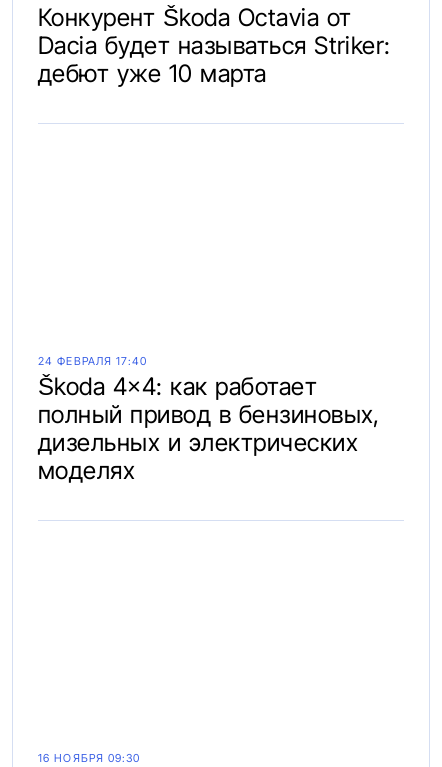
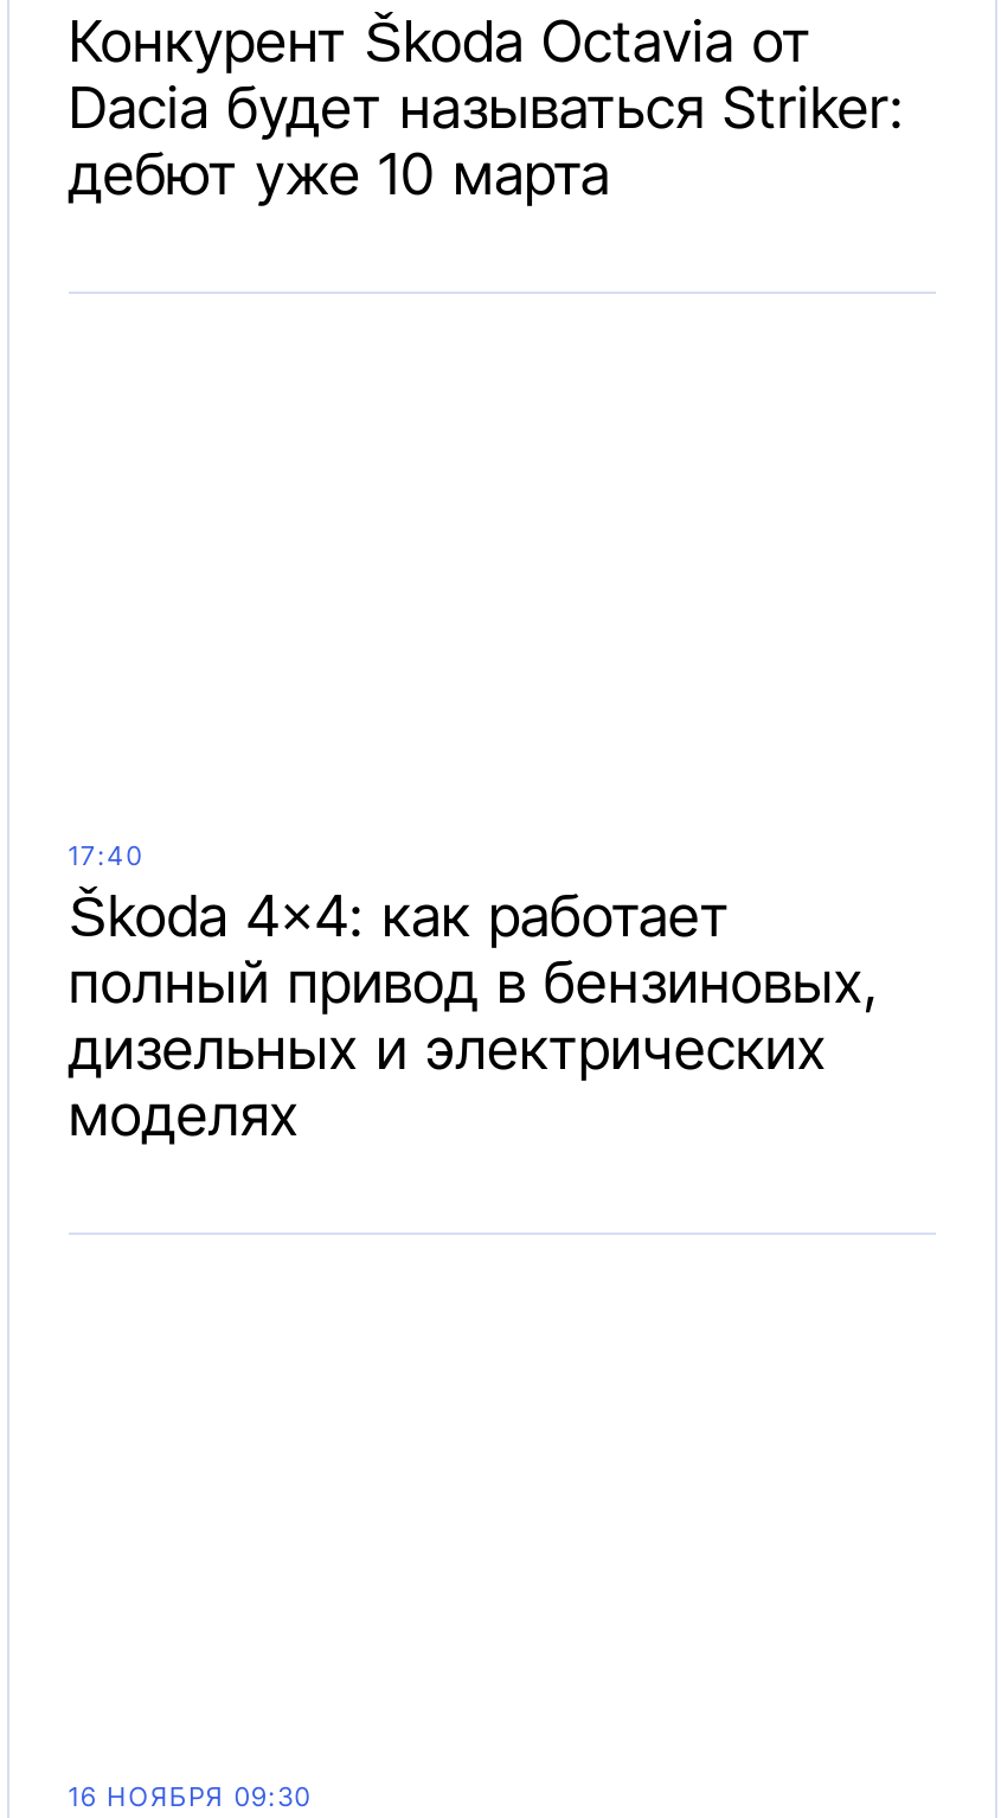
- 24 ФЕВРАЛЯ 17:40
+ 17:40
